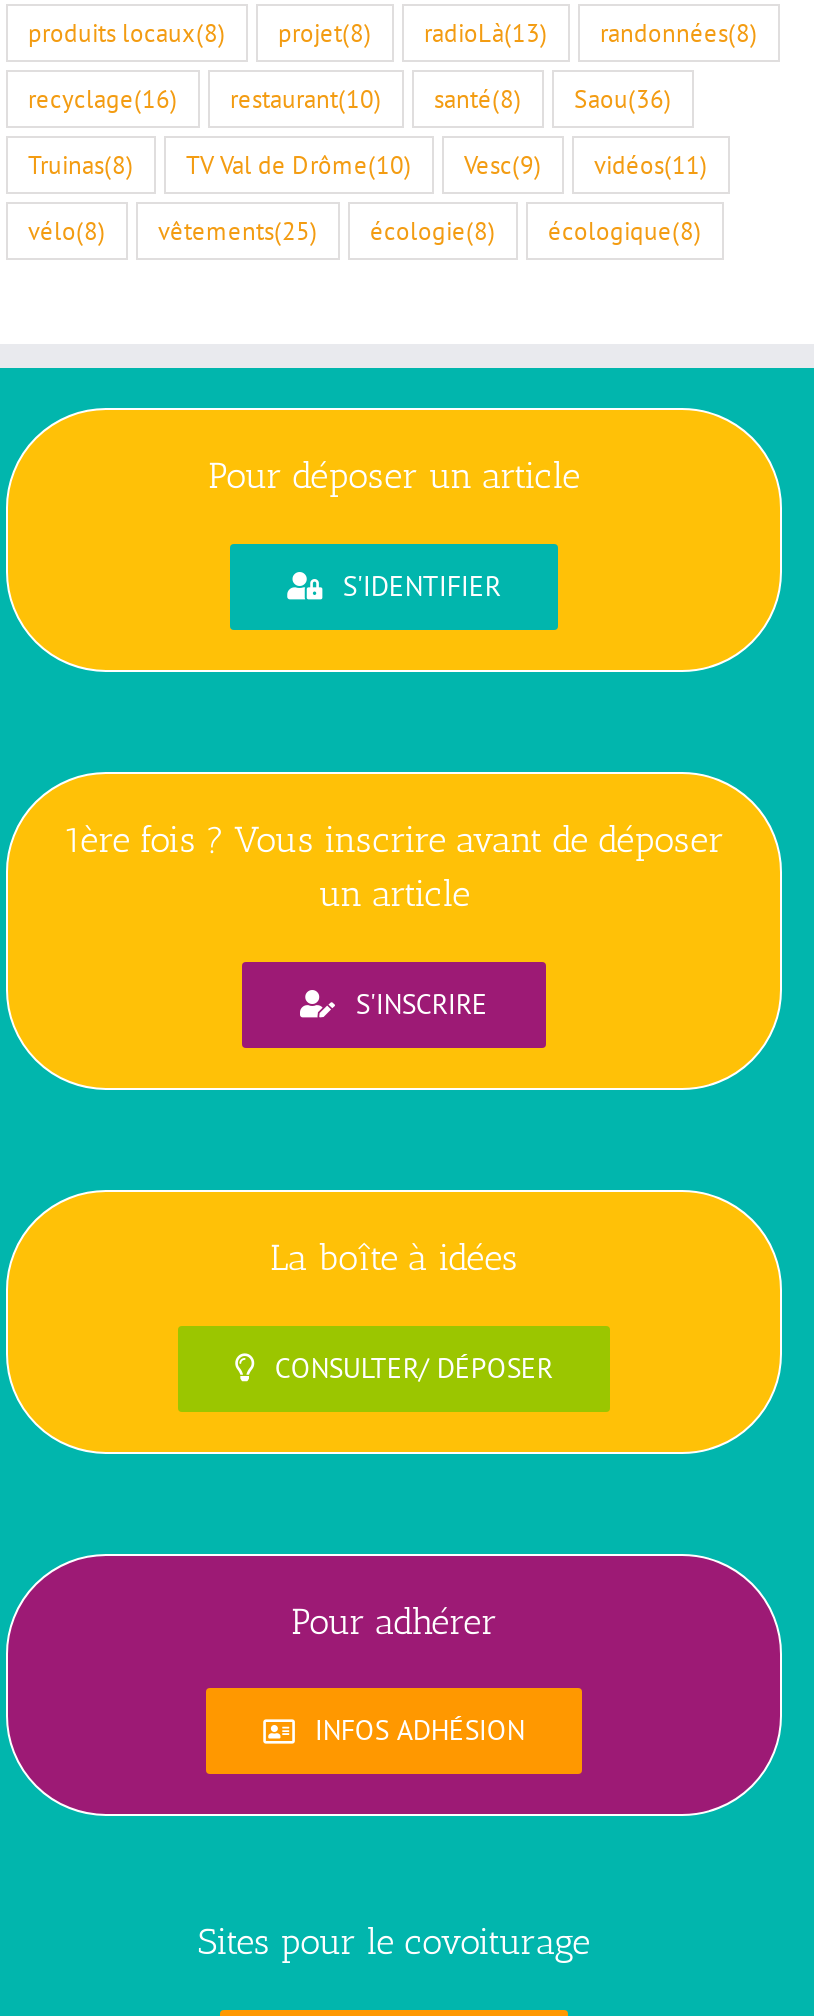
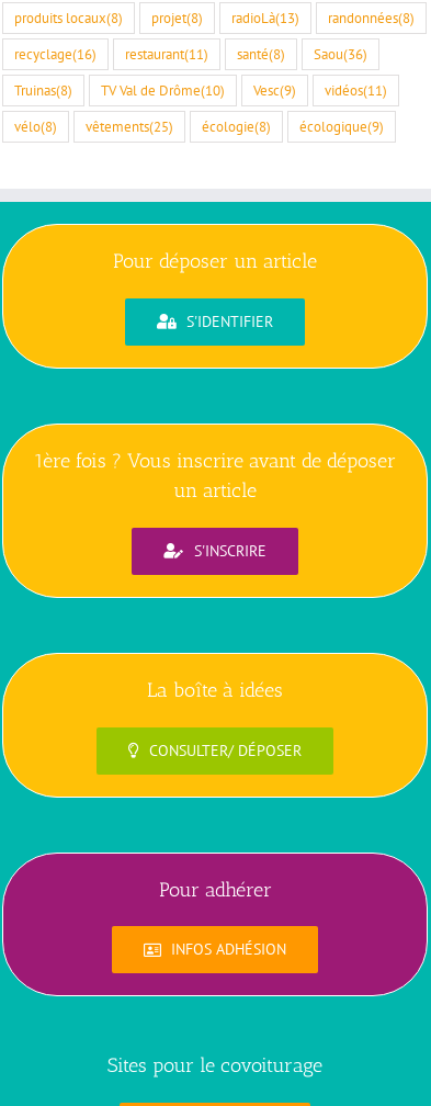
- recyclage(16) restaurant(10) santé(8) Saou(36)
+ recyclage(16) restaurant(11) santé(8) Saou(36)

- vélo(8) vêtements(25) écologie(8) écologique(8)
+ vélo(8) vêtements(25) écologie(8) écologique(9)
